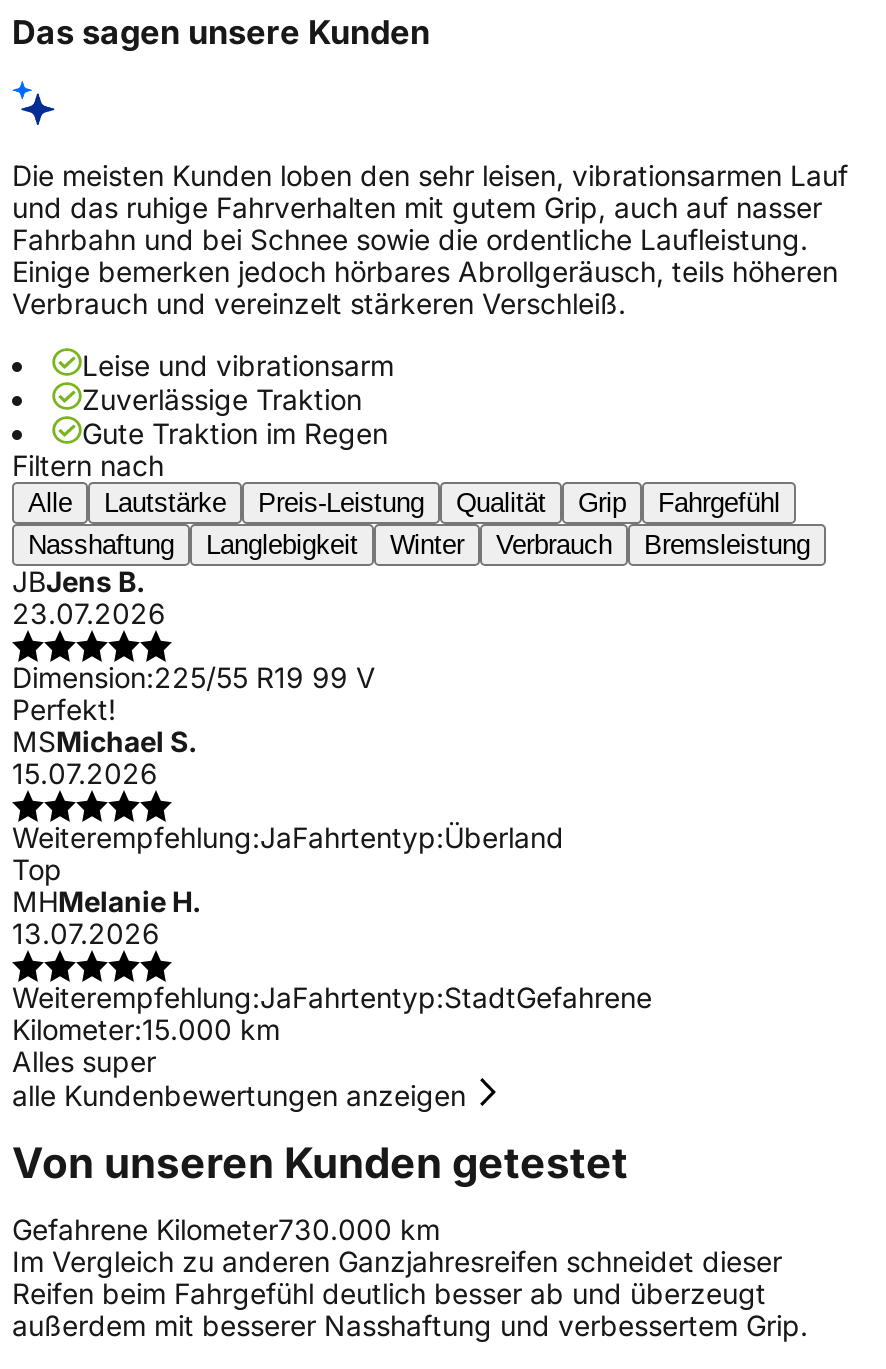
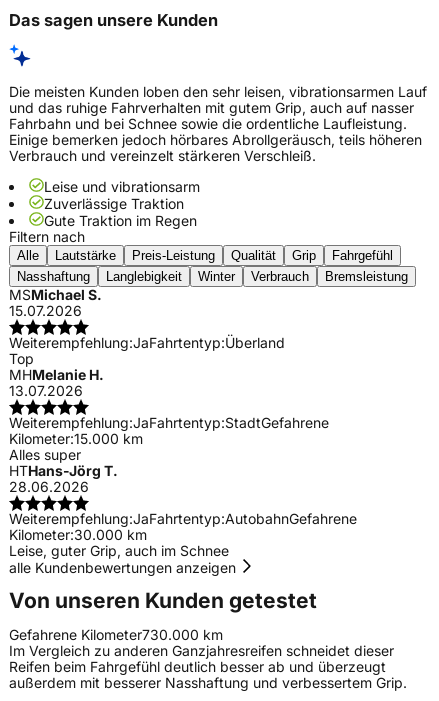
- JBJens B.
- 23.07.2026
- Dimension:225/55 R19 99 V
- Perfekt!

moved up: MSMichael S. | 15.07.2026 | Weiterempfehlung:JaFahrtentyp:Überland | ... | Kilometer:15.000 km | Alles super

+ HTHans-Jörg T.
+ 28.06.2026
+ Weiterempfehlung:JaFahrtentyp:AutobahnGefahrene
+ Kilometer:30.000 km
+ Leise, guter Grip, auch im Schnee
